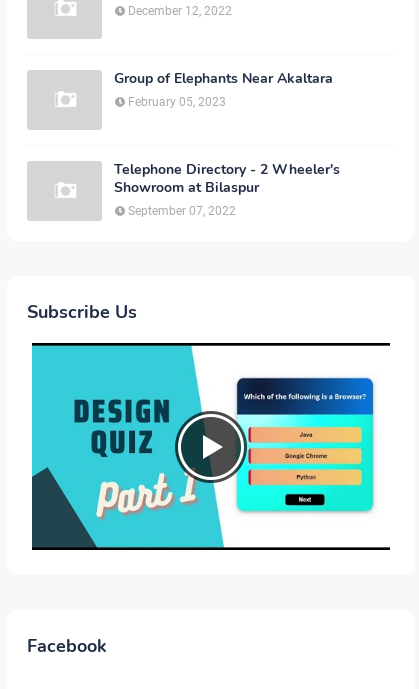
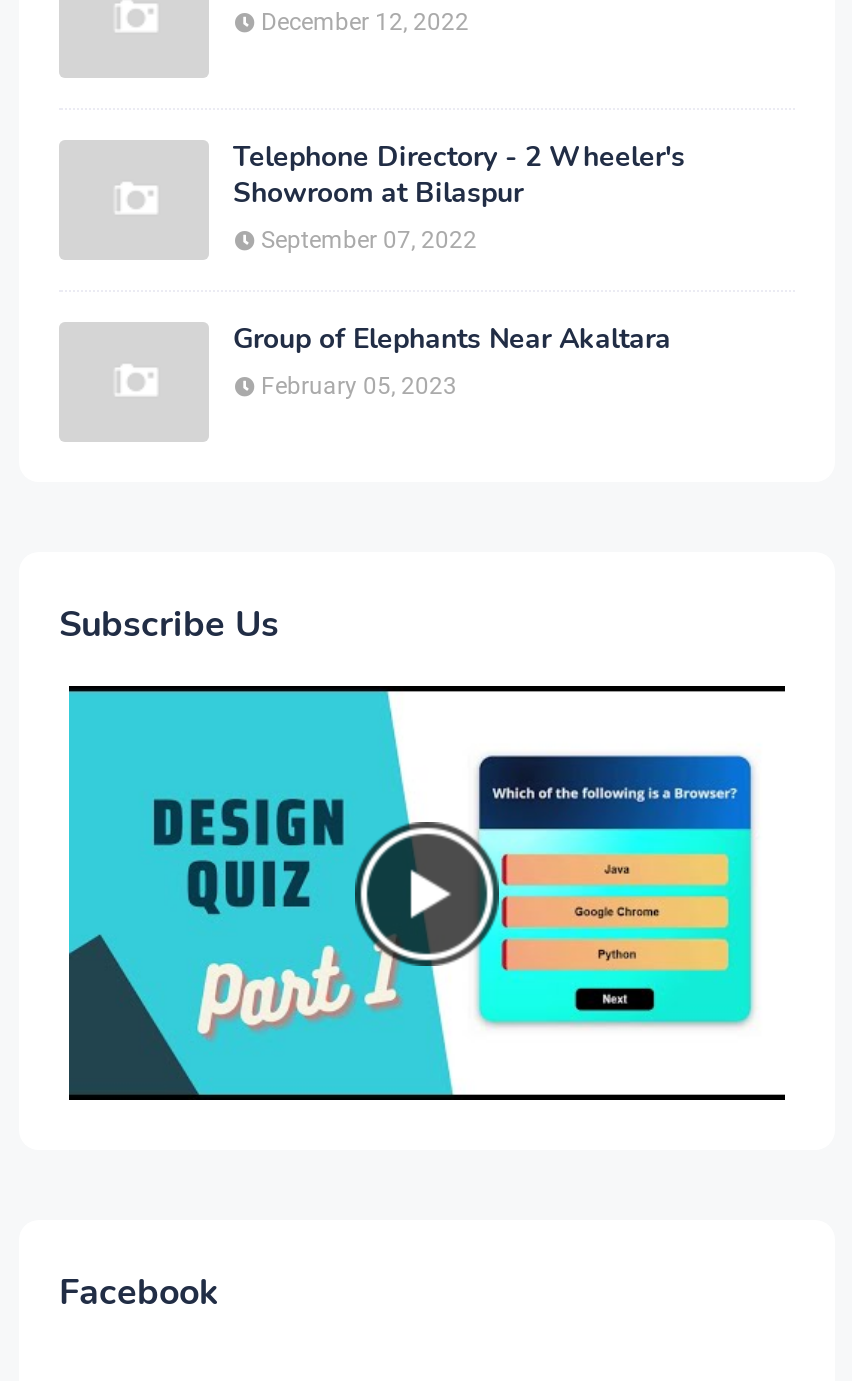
moved down: Group of Elephants Near Akaltara | February 05, 2023

moved up: Telephone Directory - 2 Wheeler's | Showroom at Bilaspur | September 07, 2022
